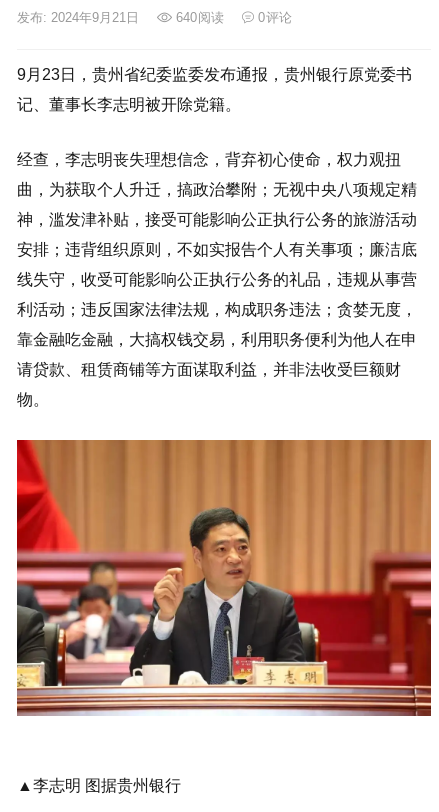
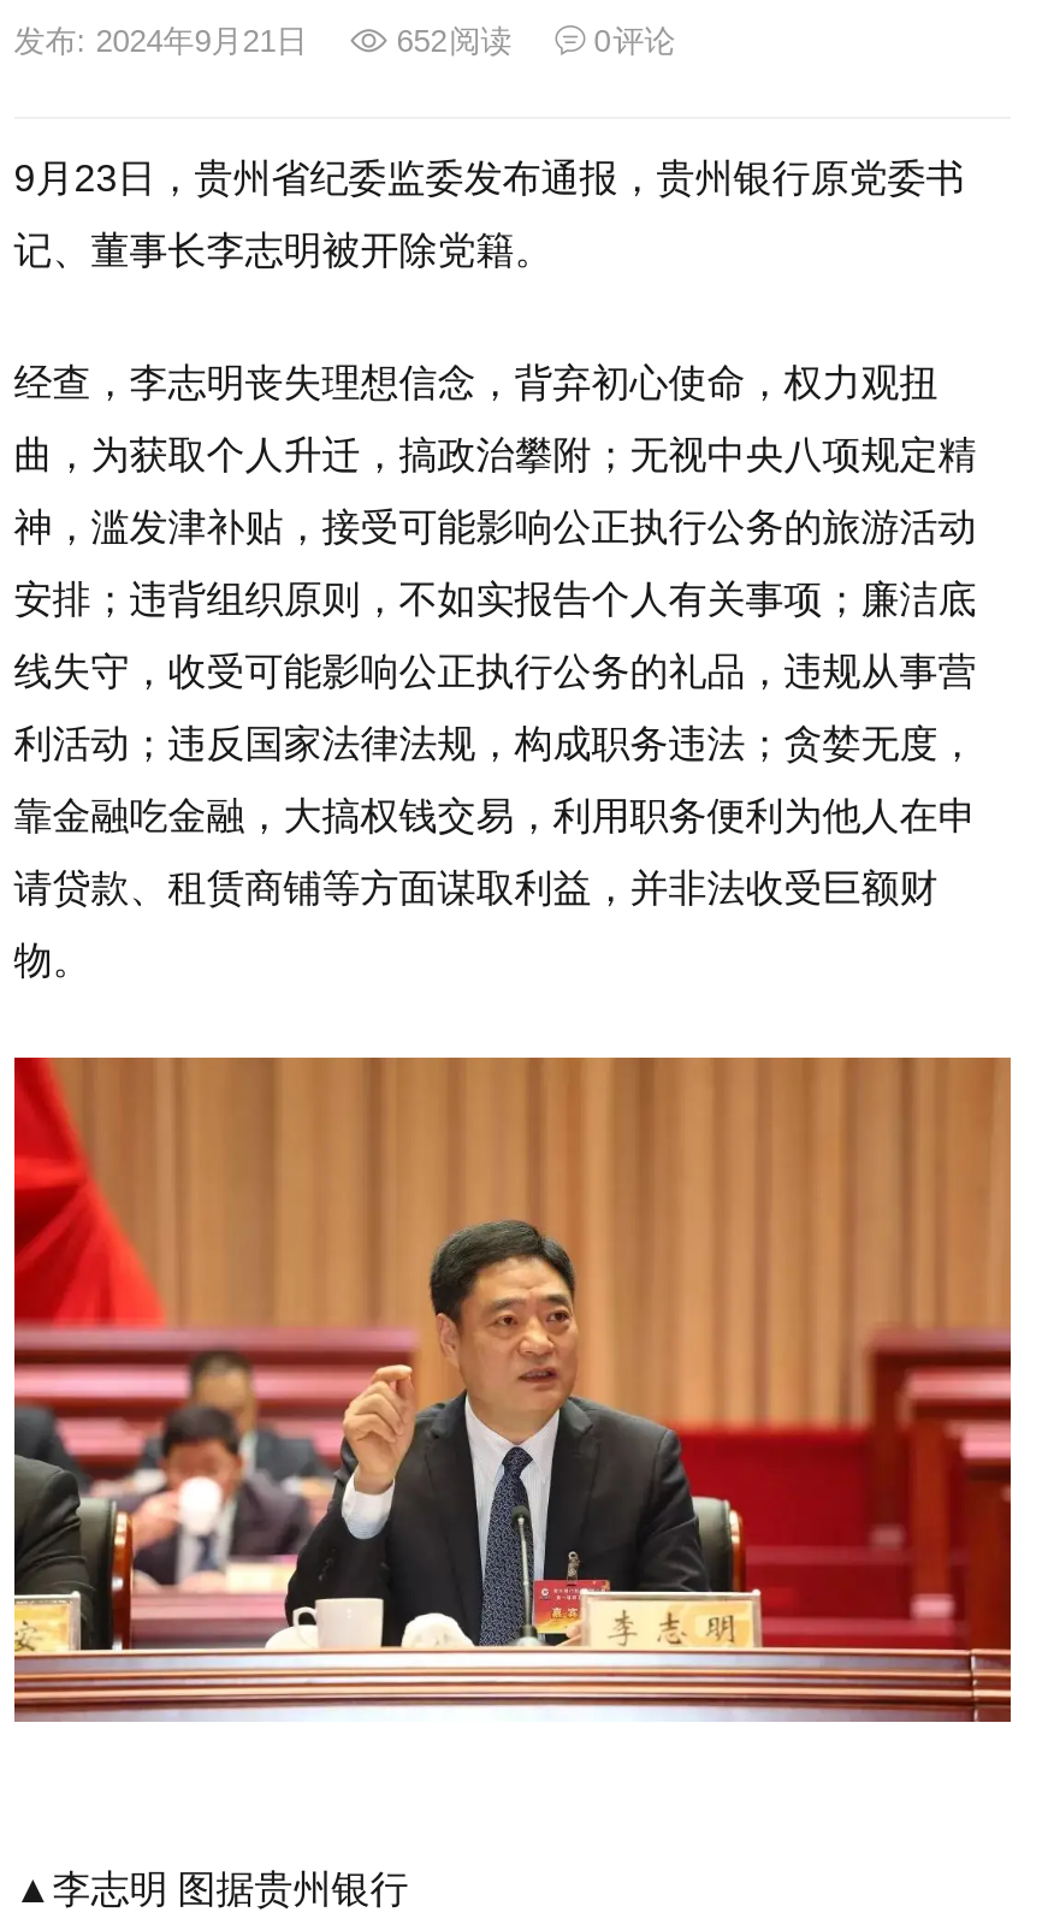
- 发布: 2024年9月21日 640阅读 0评论
+ 发布: 2024年9月21日 652阅读 0评论
